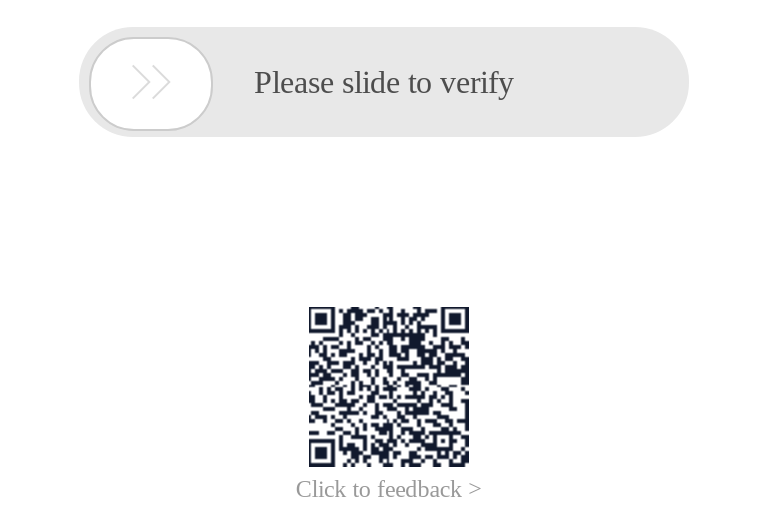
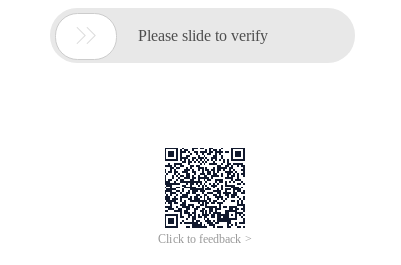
- [image]
+ [image]
